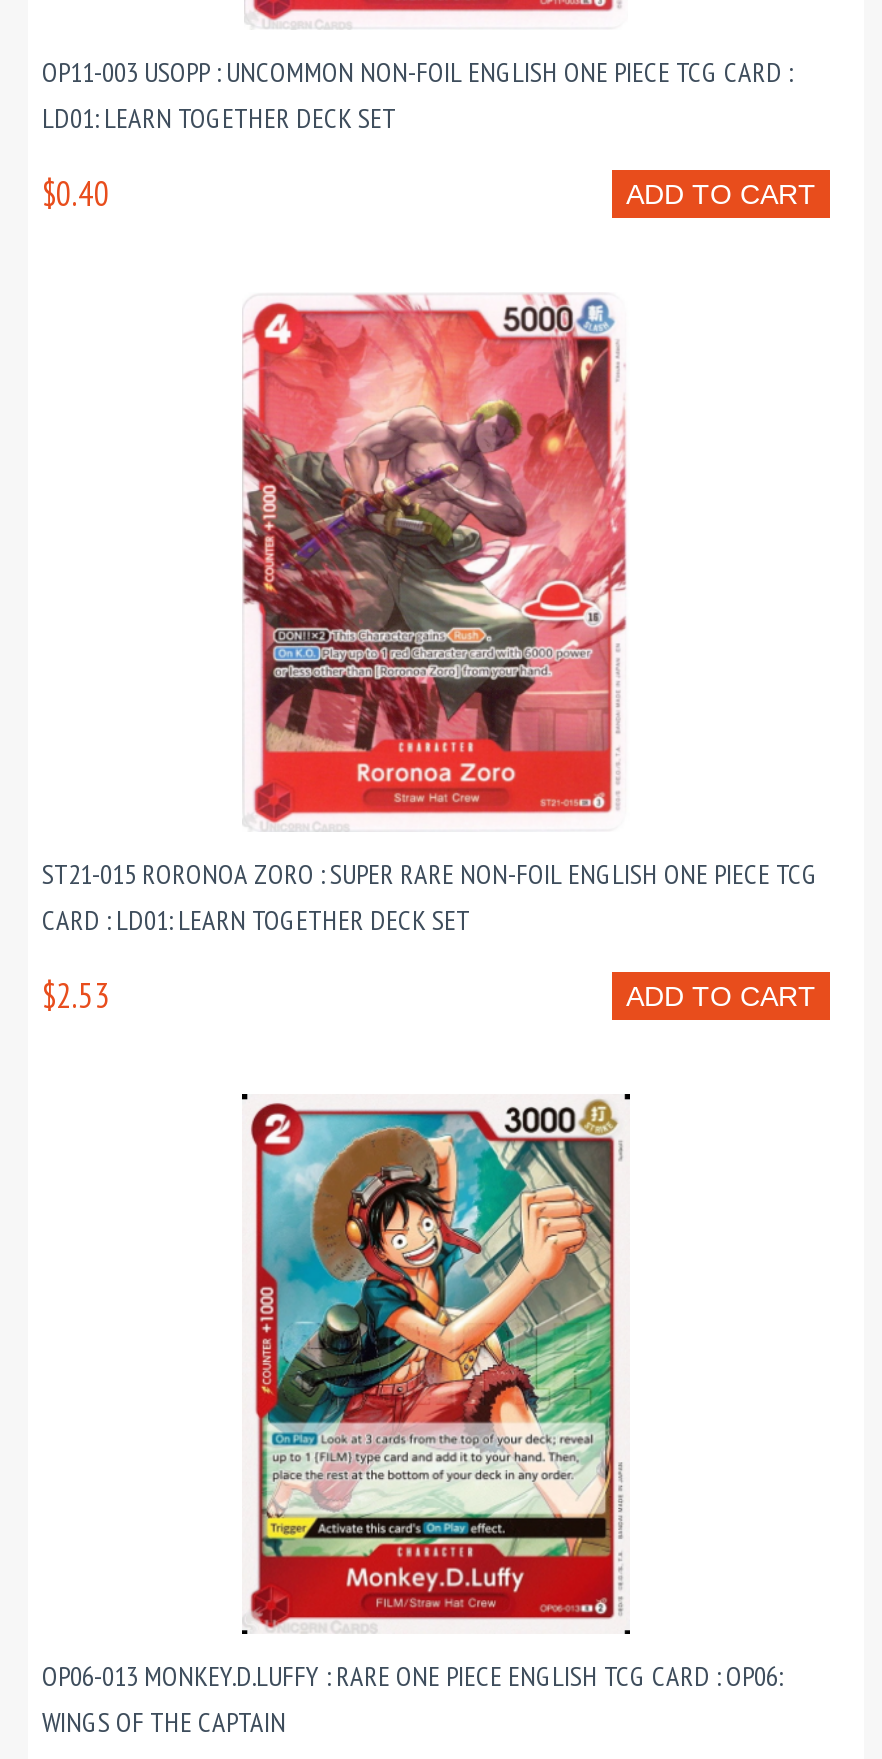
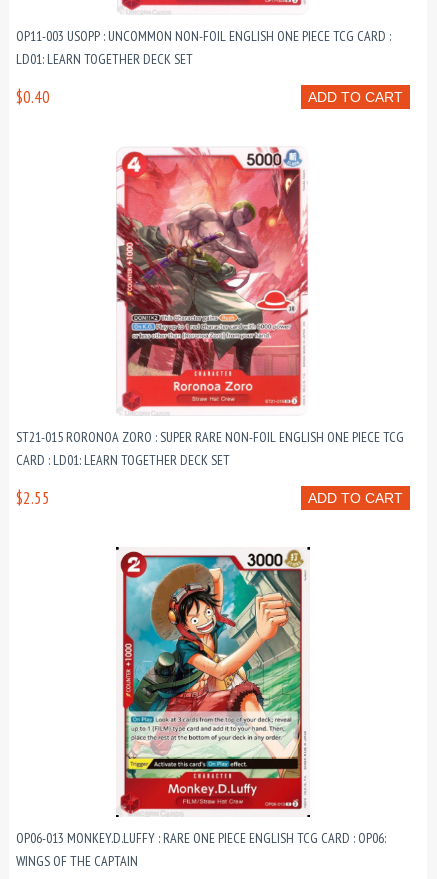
- $2.53
+ $2.55
